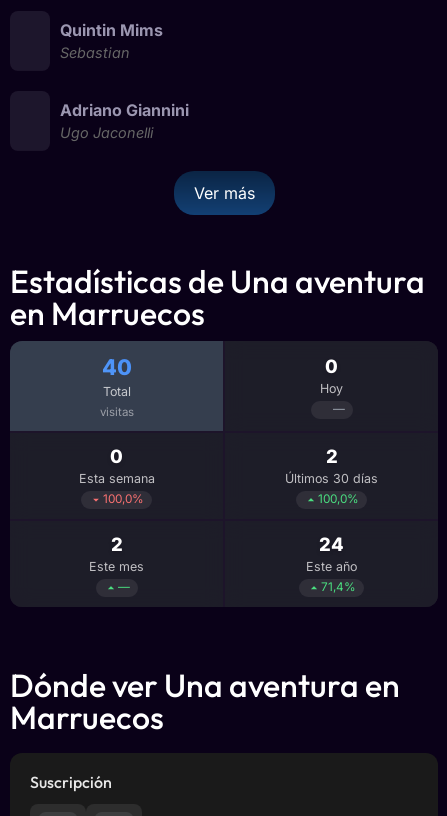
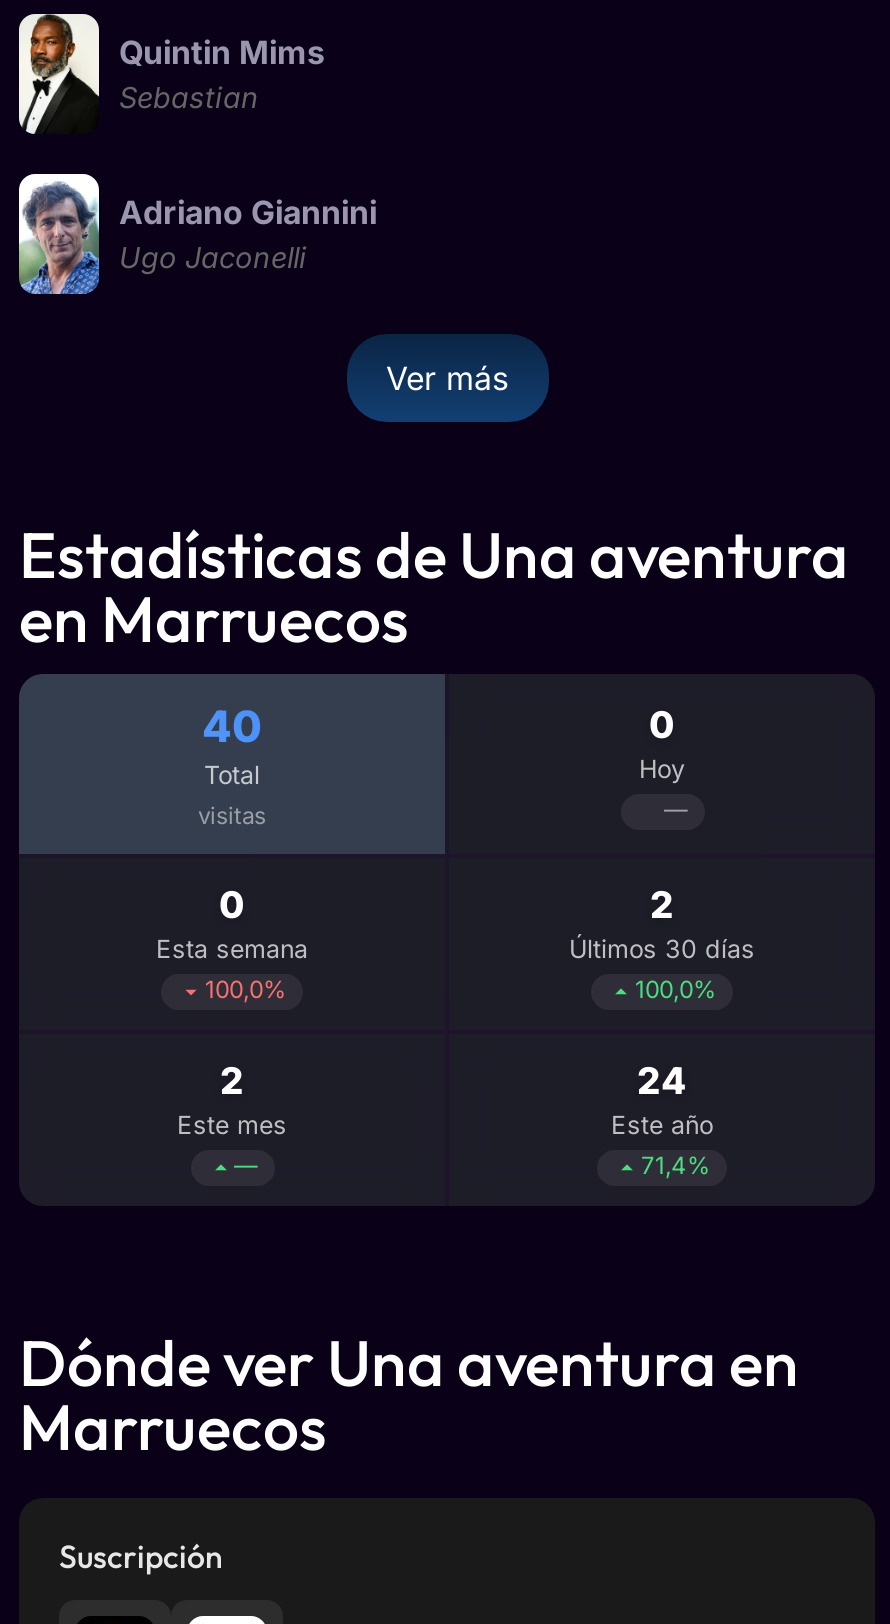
+ [image]

+ [image]
